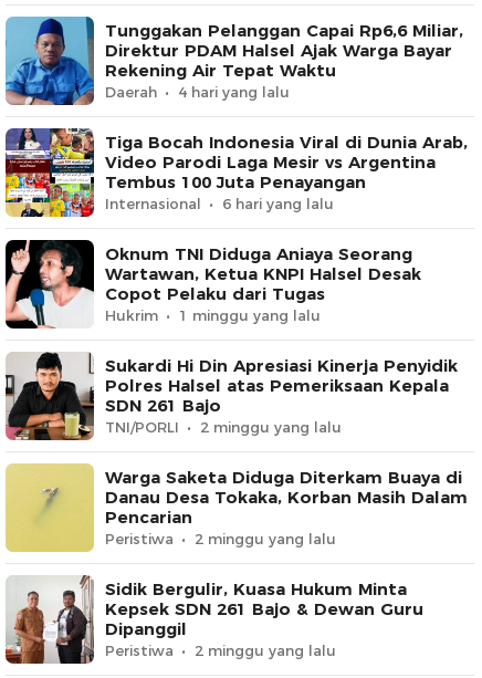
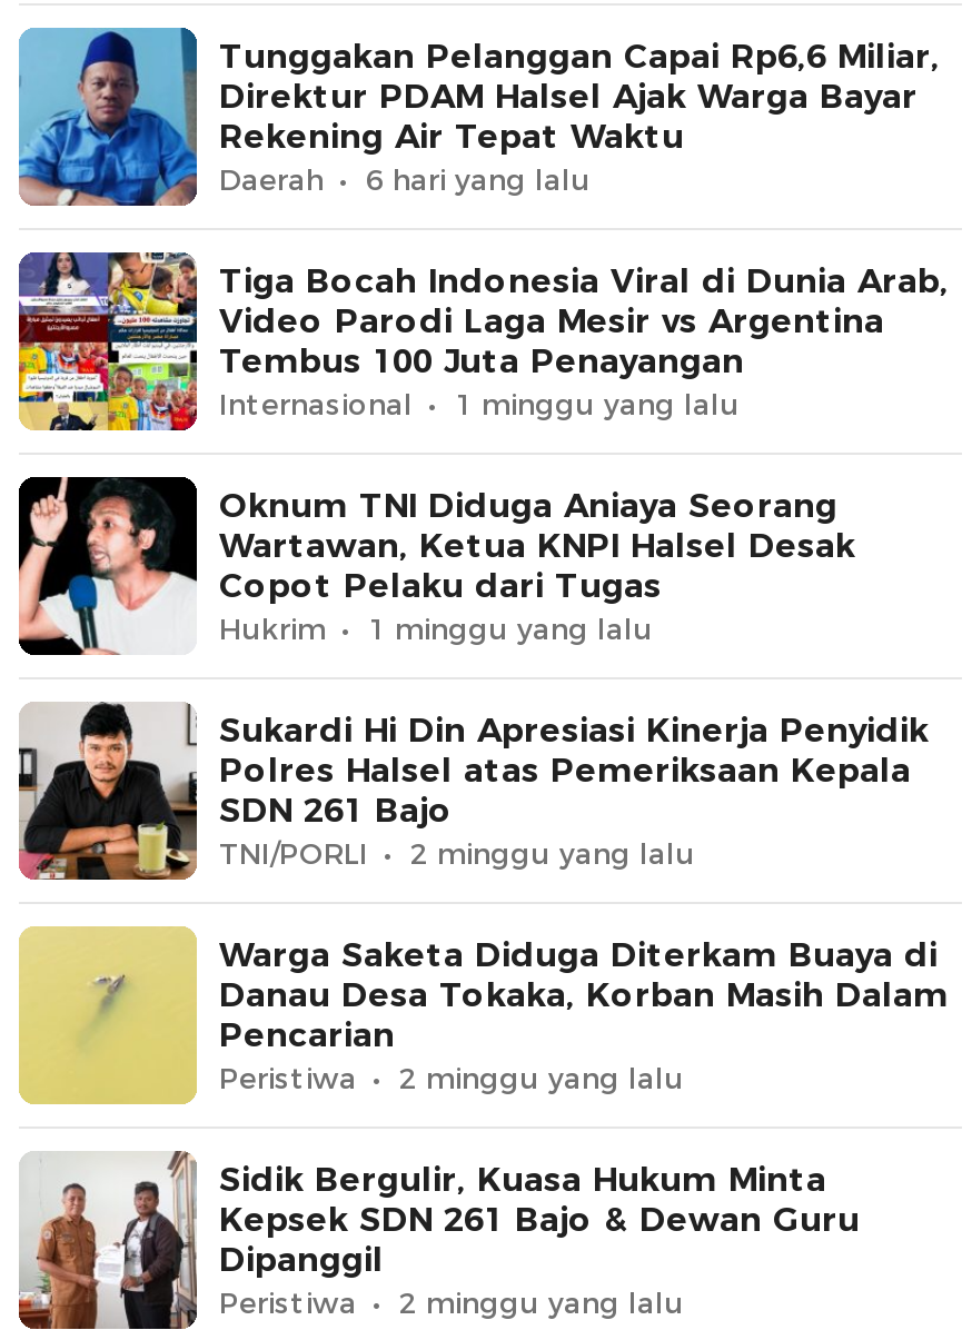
- 4 hari yang lalu

moved up: 6 hari yang lalu

+ 1 minggu yang lalu
